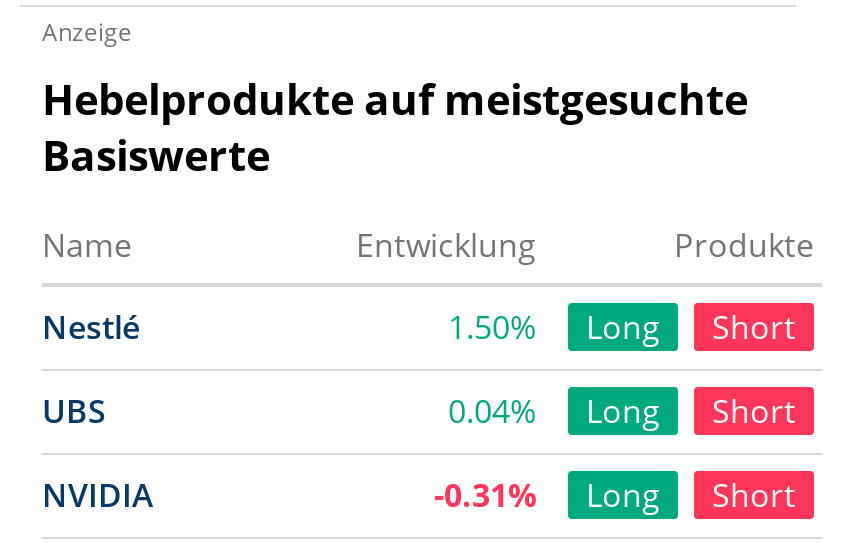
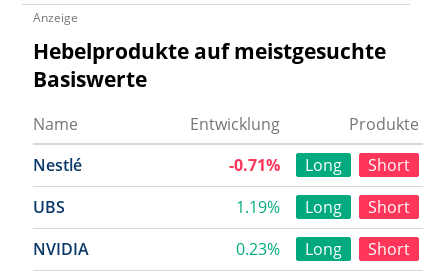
- 1.50% Long Short
+ -0.71% Long Short

- 0.04% Long Short
+ 1.19% Long Short

- -0.31% Long Short
+ 0.23% Long Short
